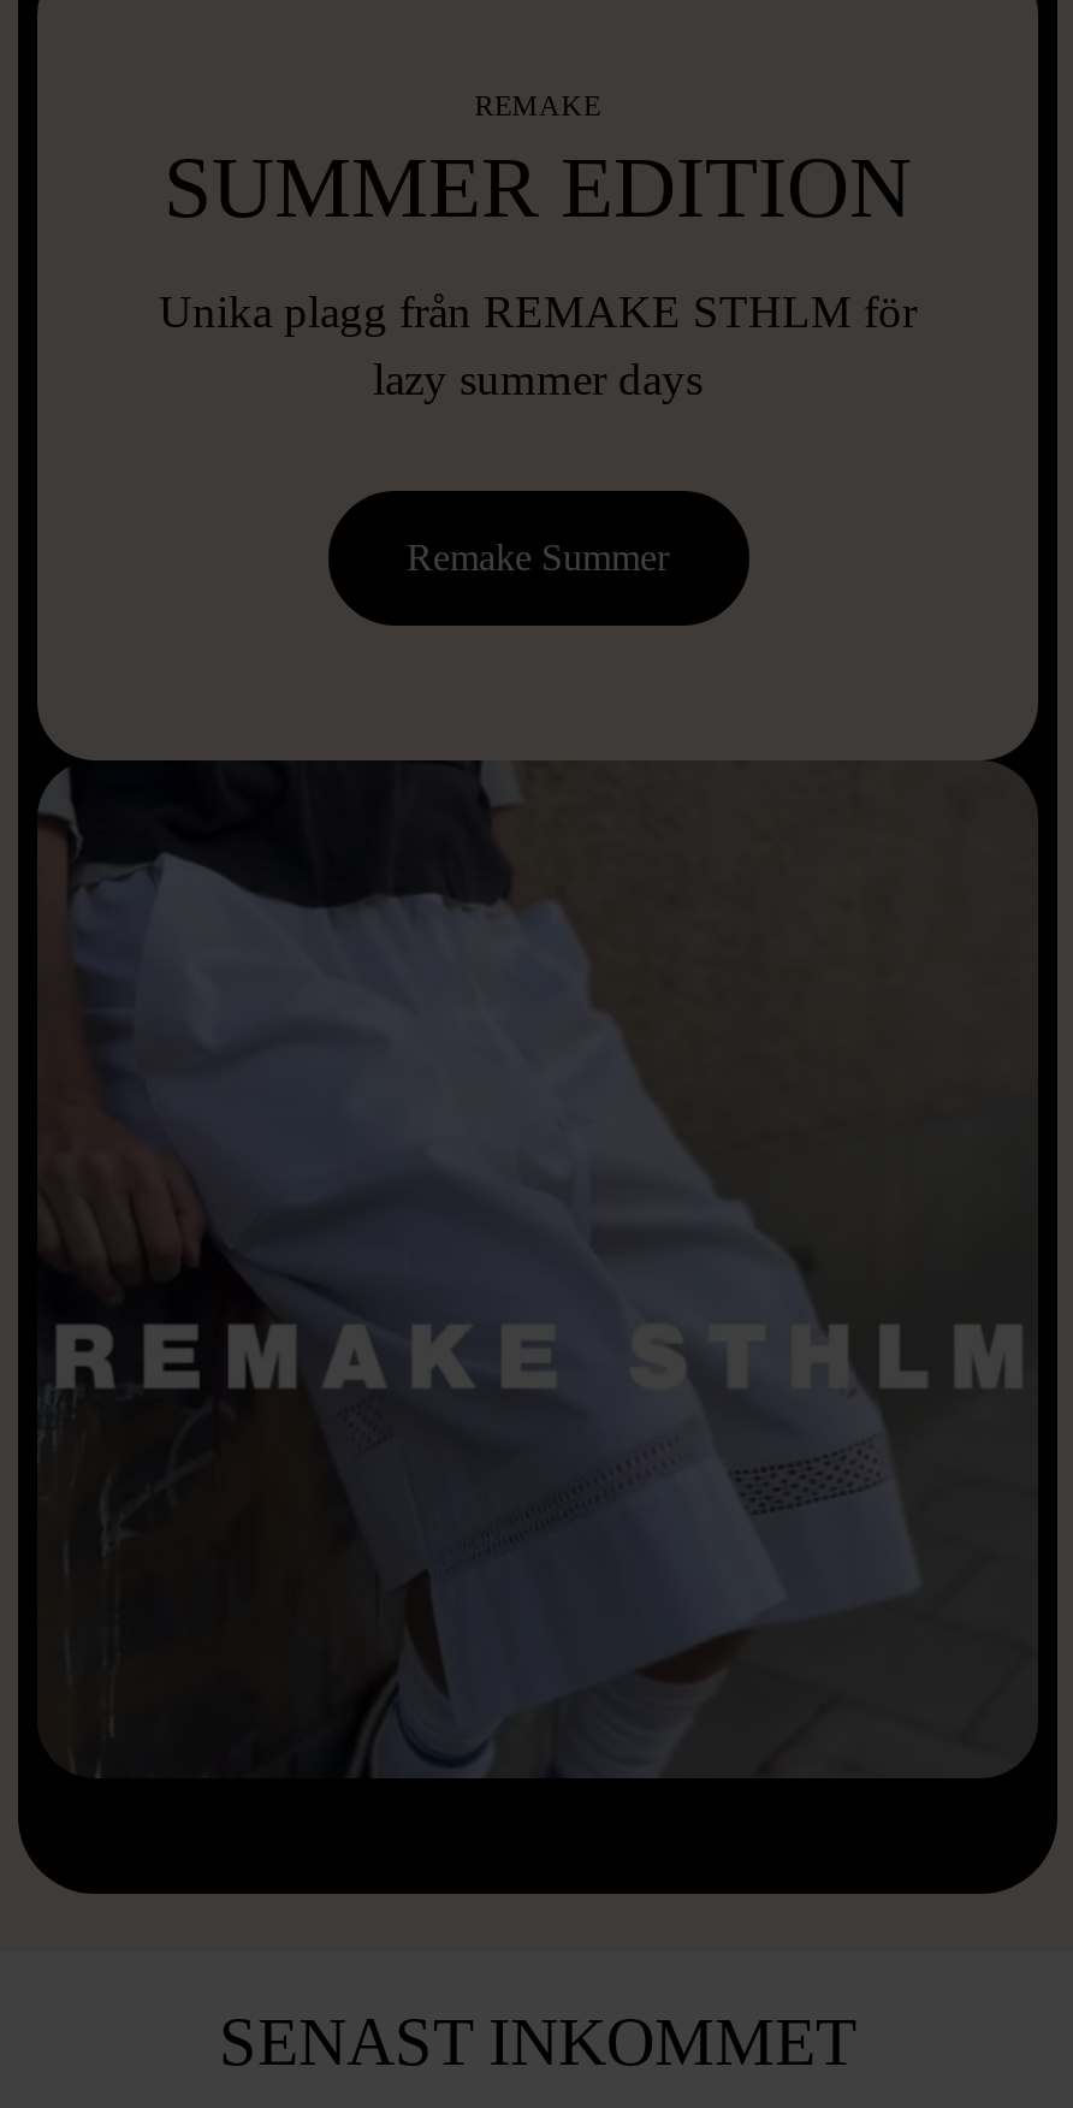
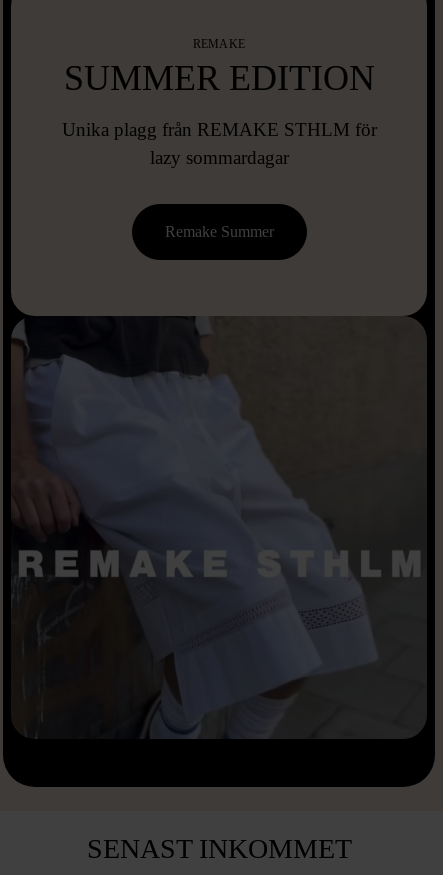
- lazy summer days
+ lazy sommardagar
